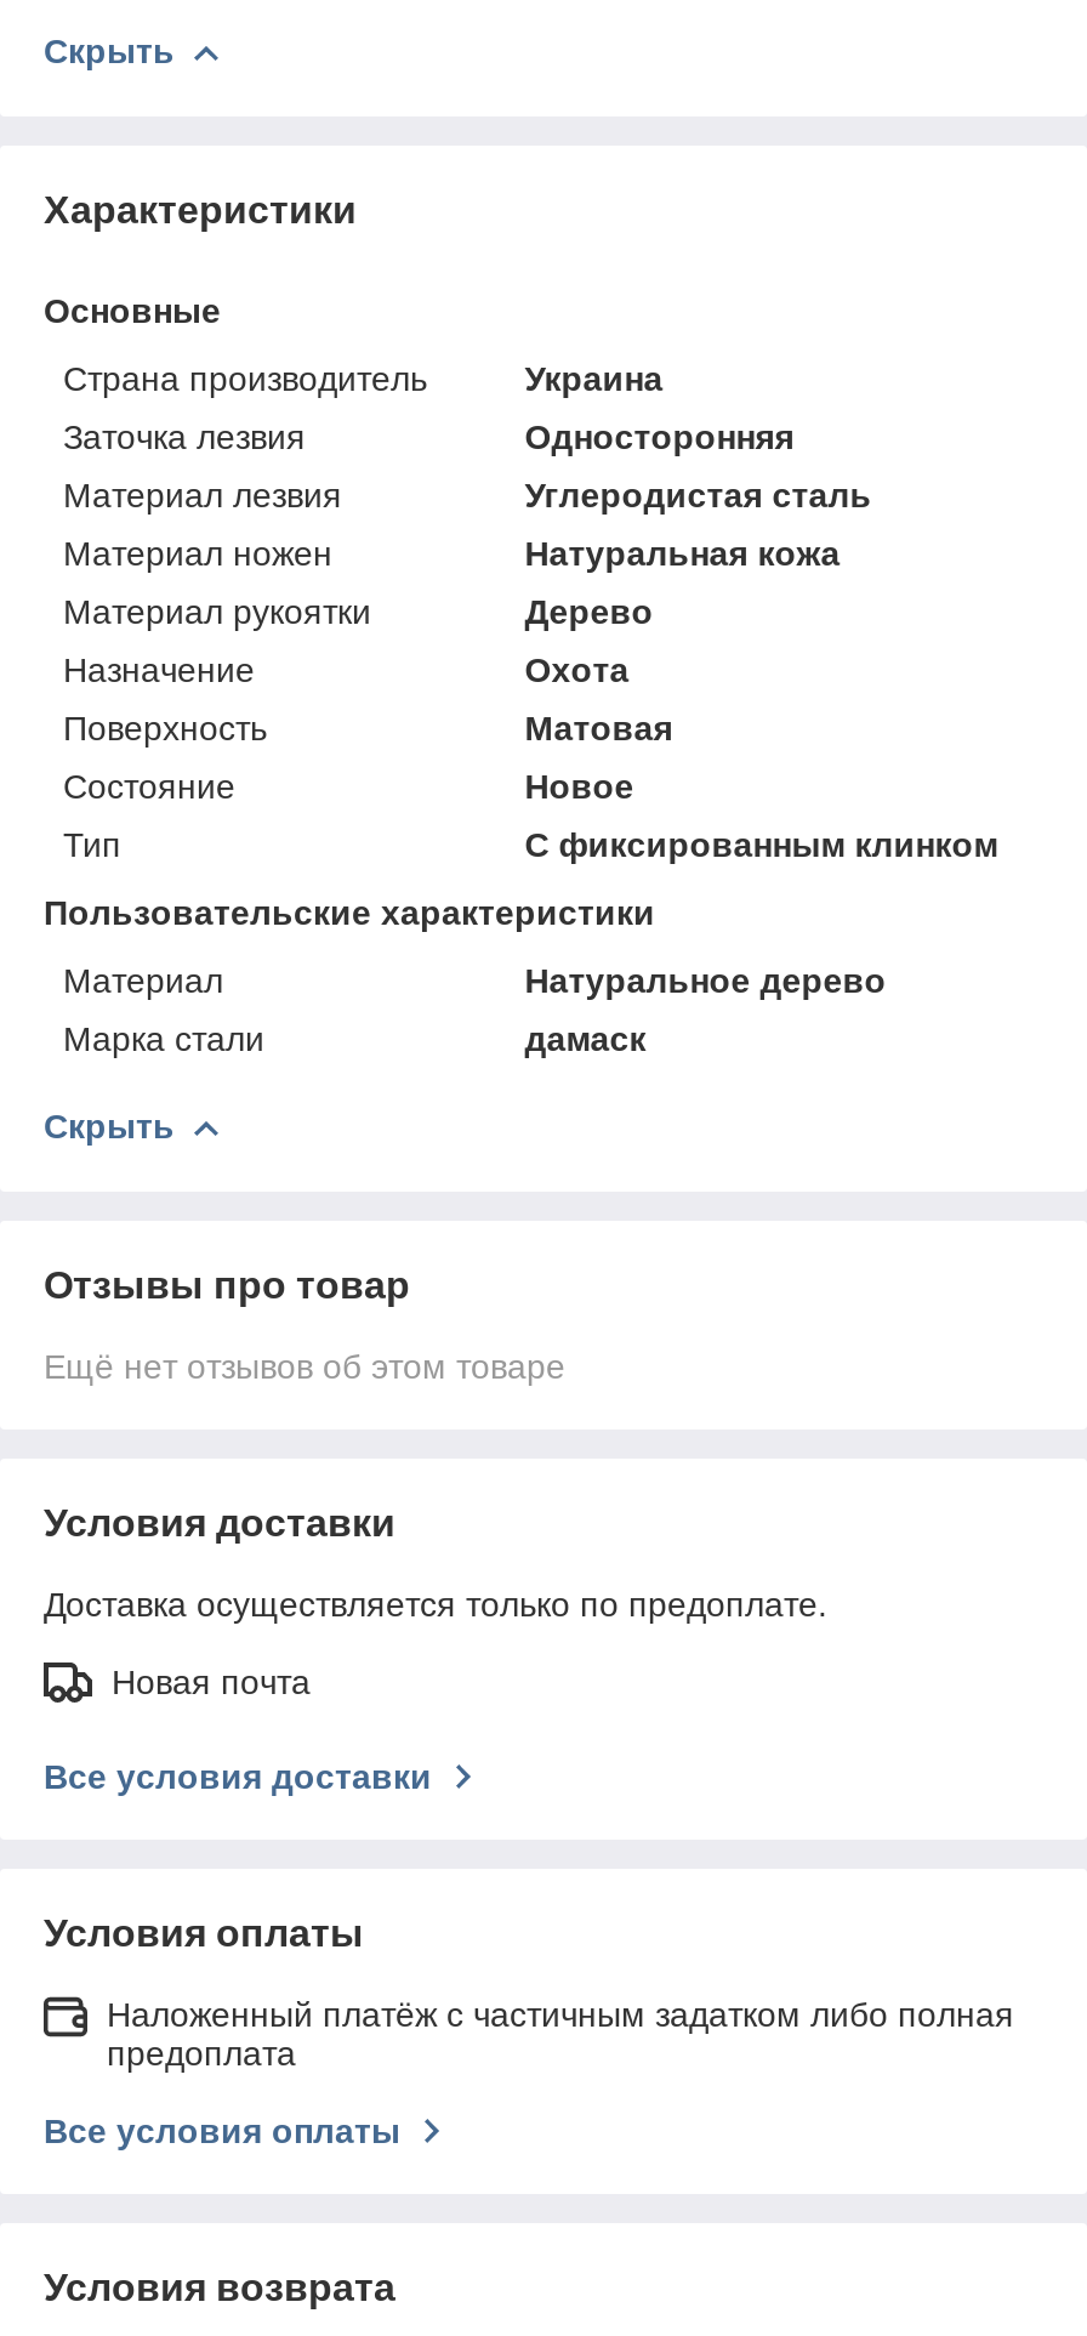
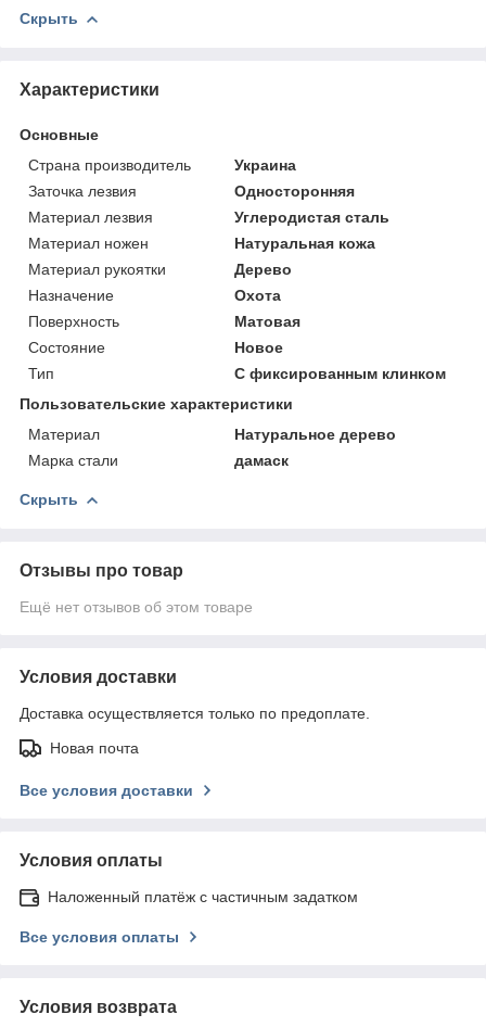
- Наложенный платёж с частичным задатком либо полная
- предоплата
+ Наложенный платёж с частичным задатком
